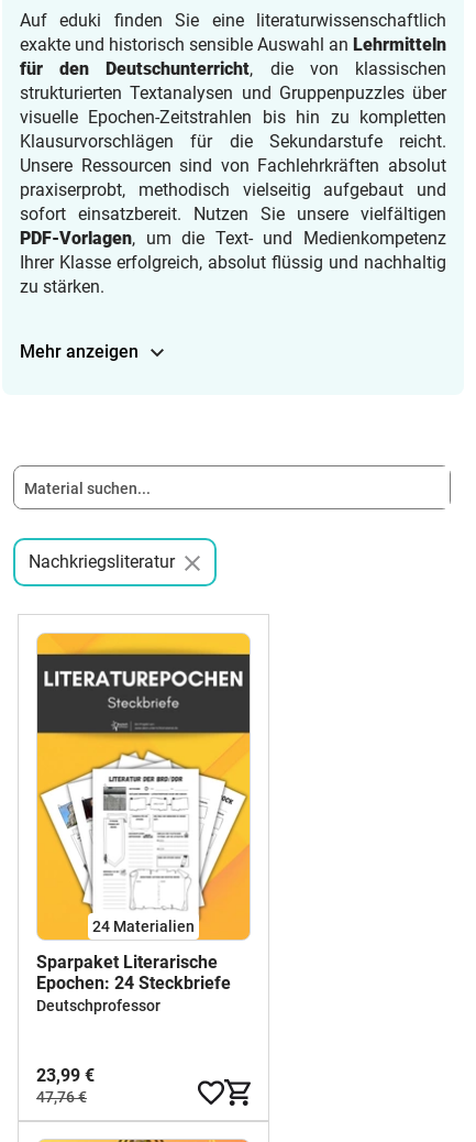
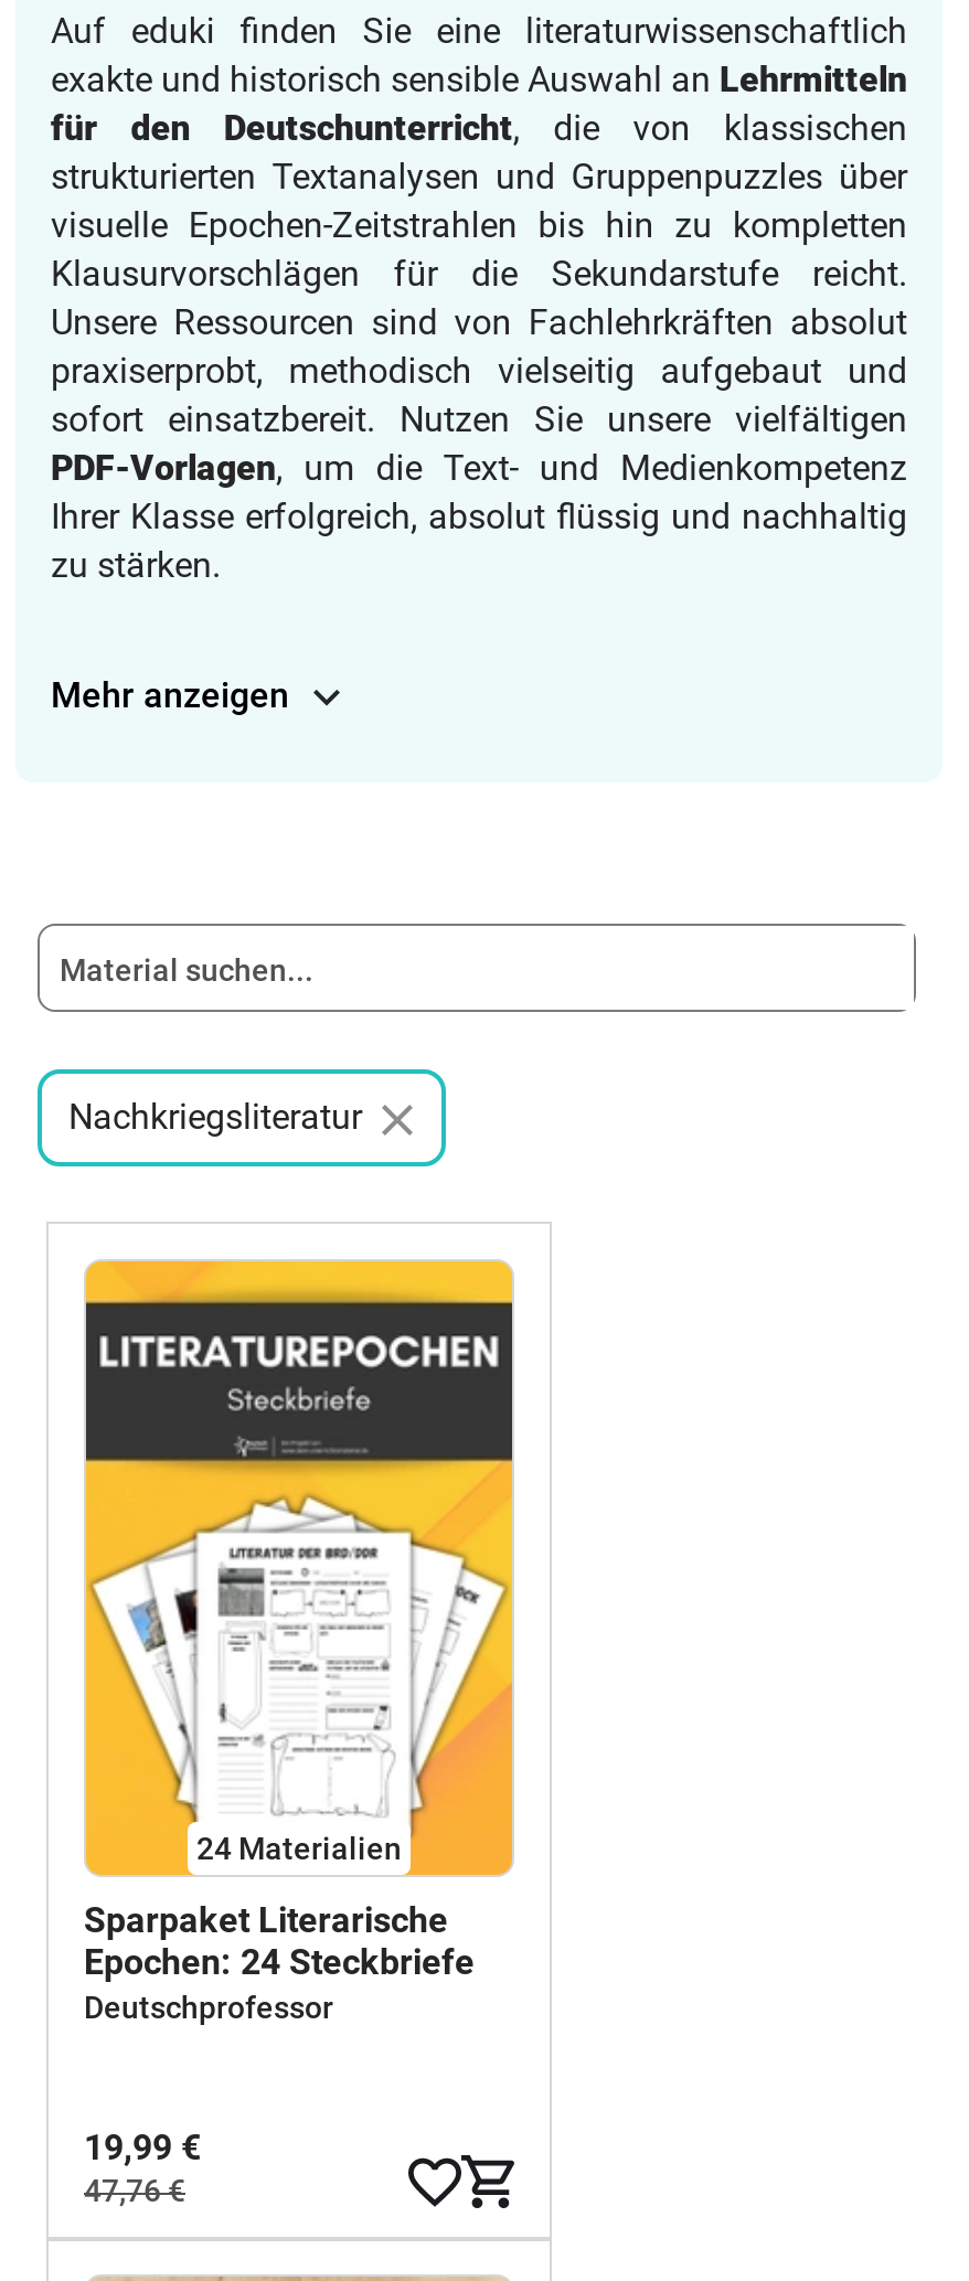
- 23,99 €
+ 19,99 €
